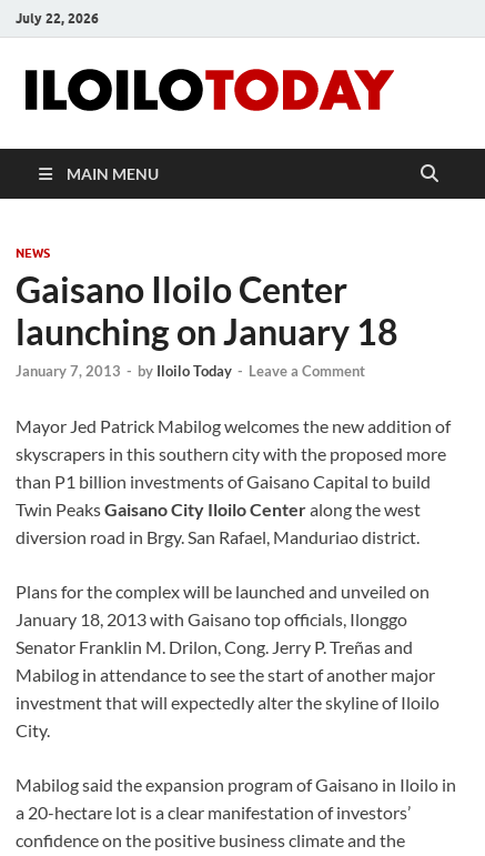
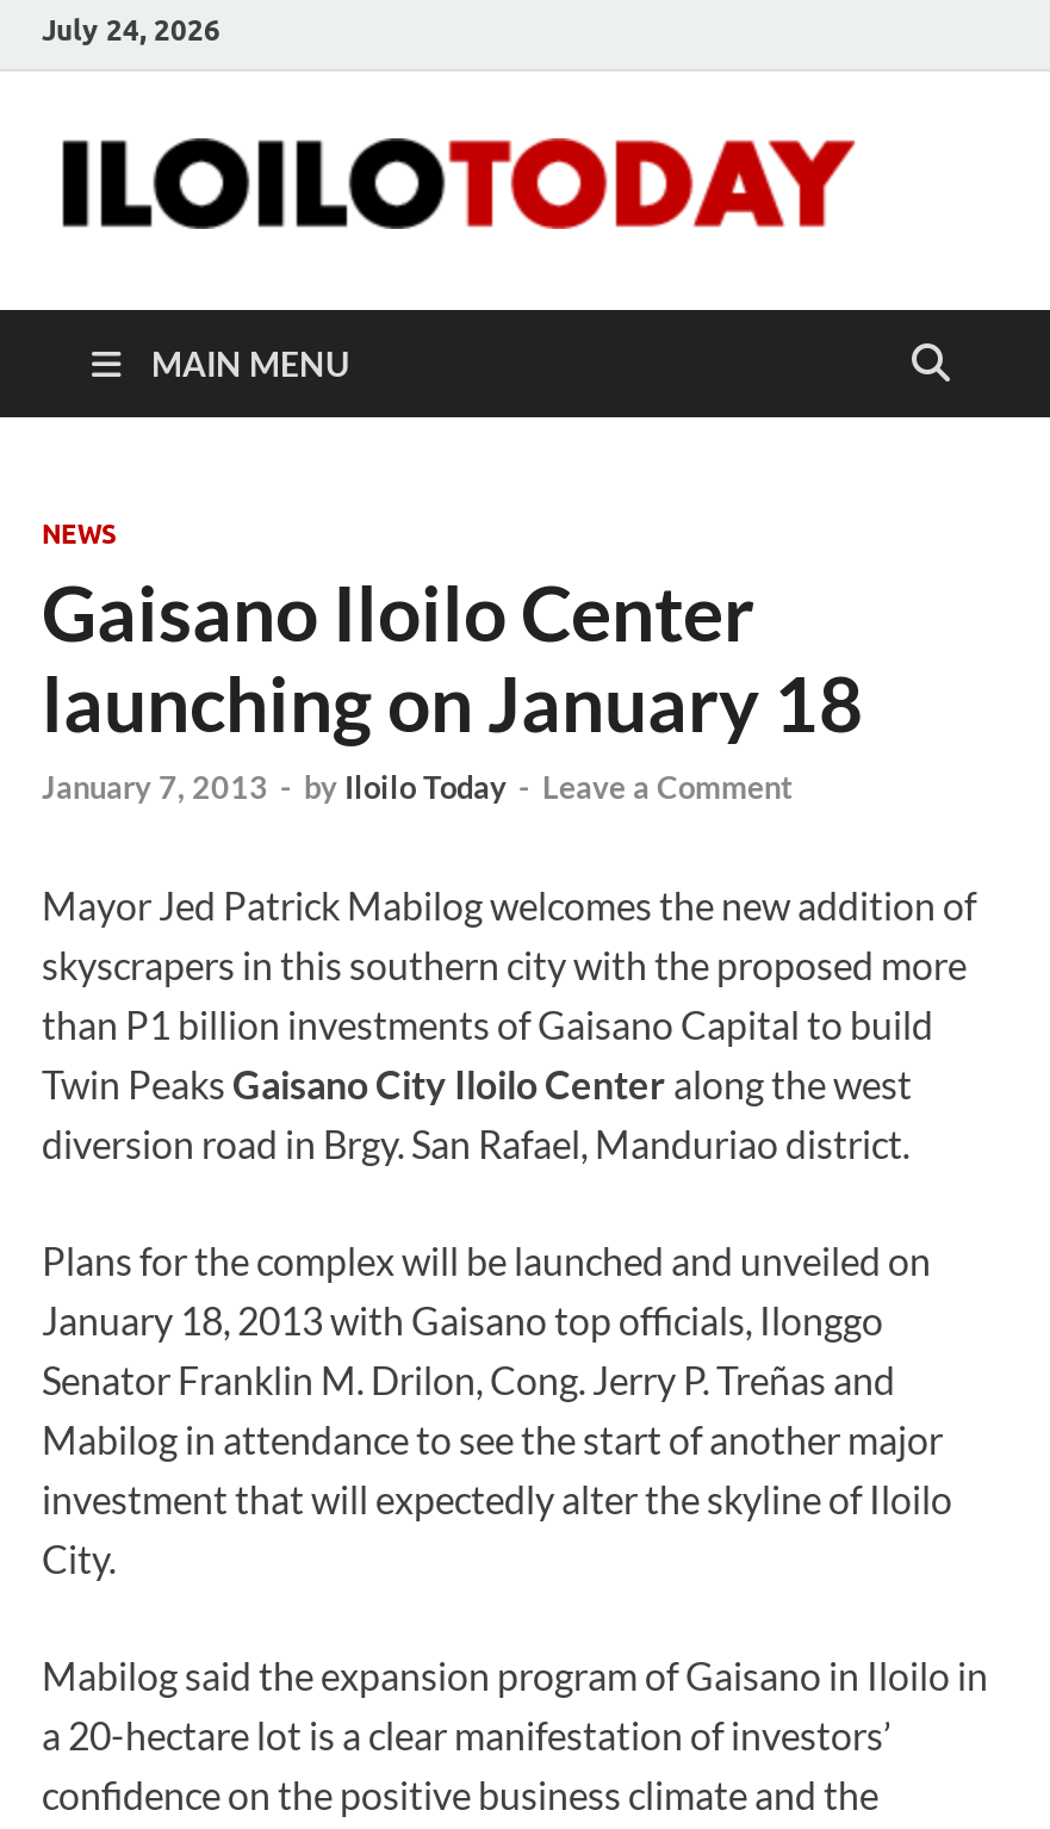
- July 22, 2026
+ July 24, 2026
